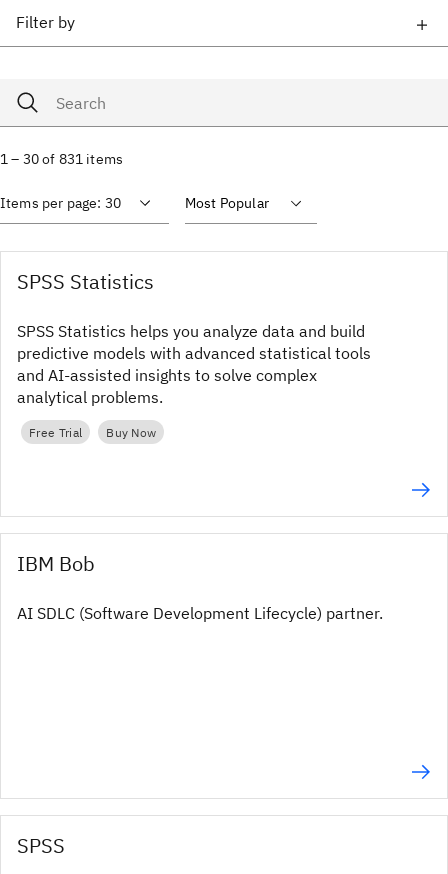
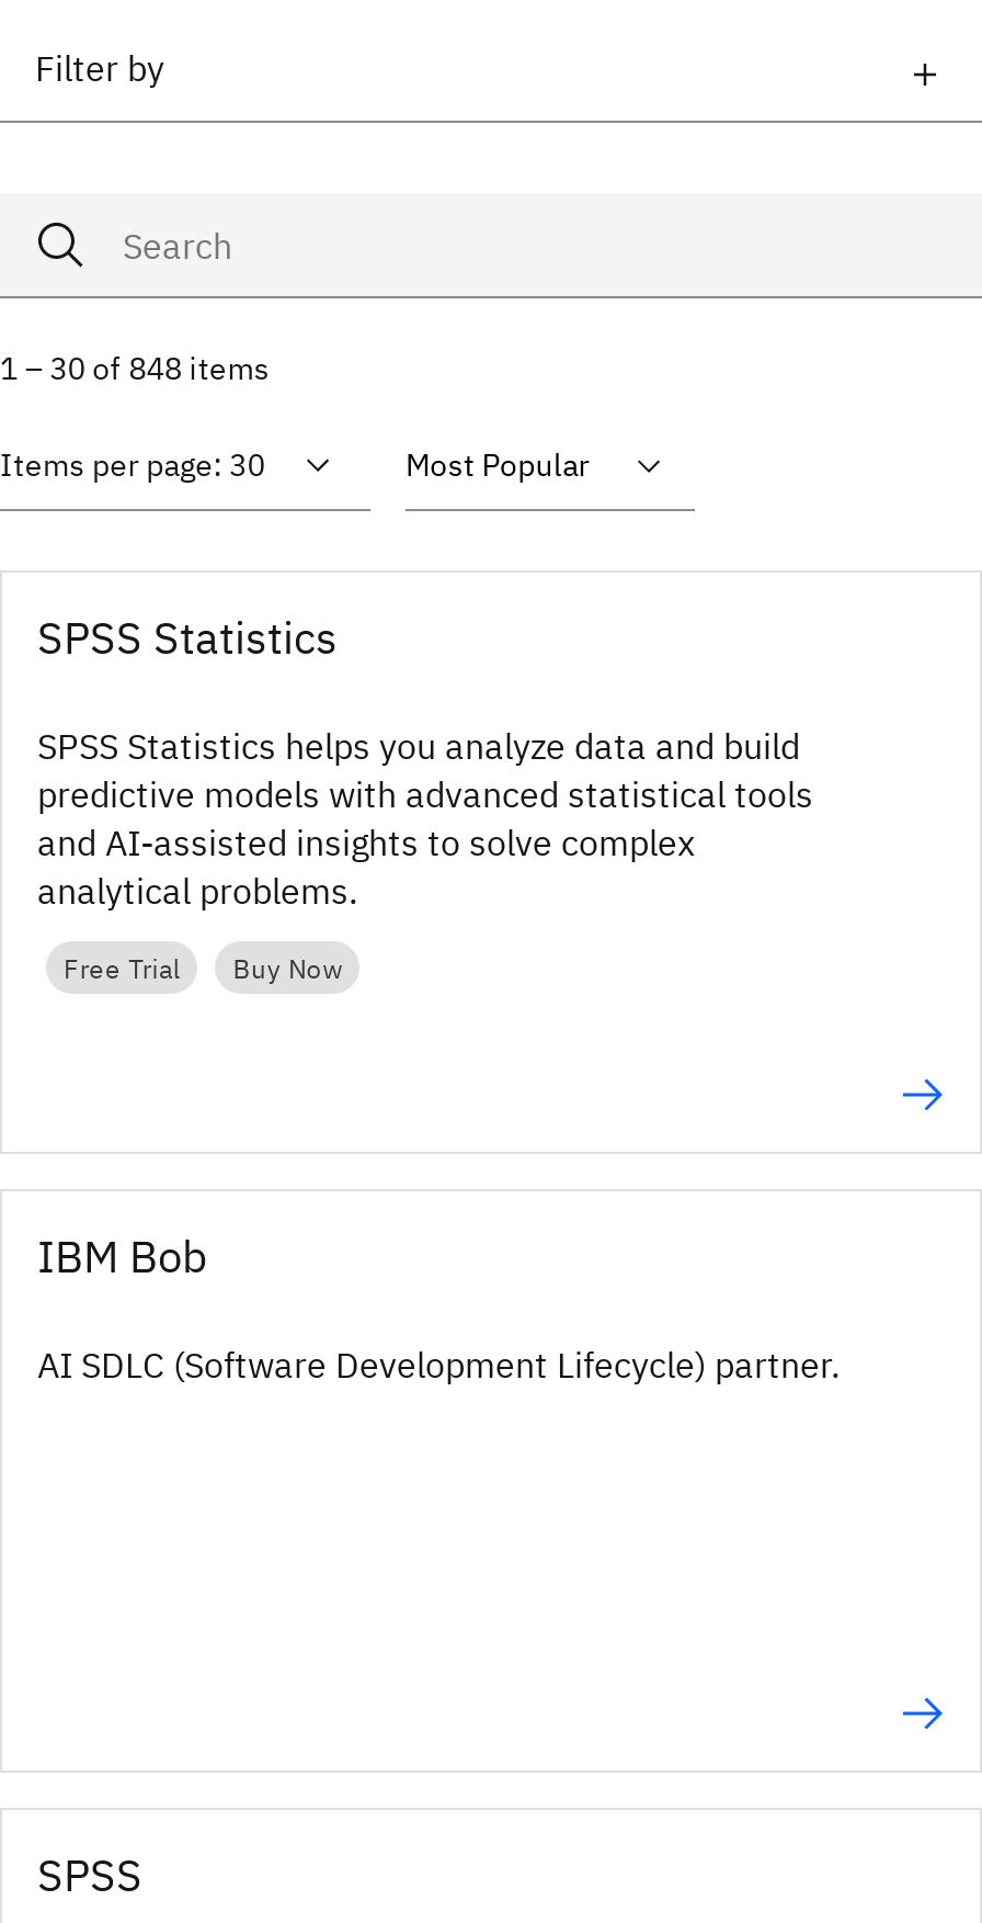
- 1 – 30 of 831 items
+ 1 – 30 of 848 items
